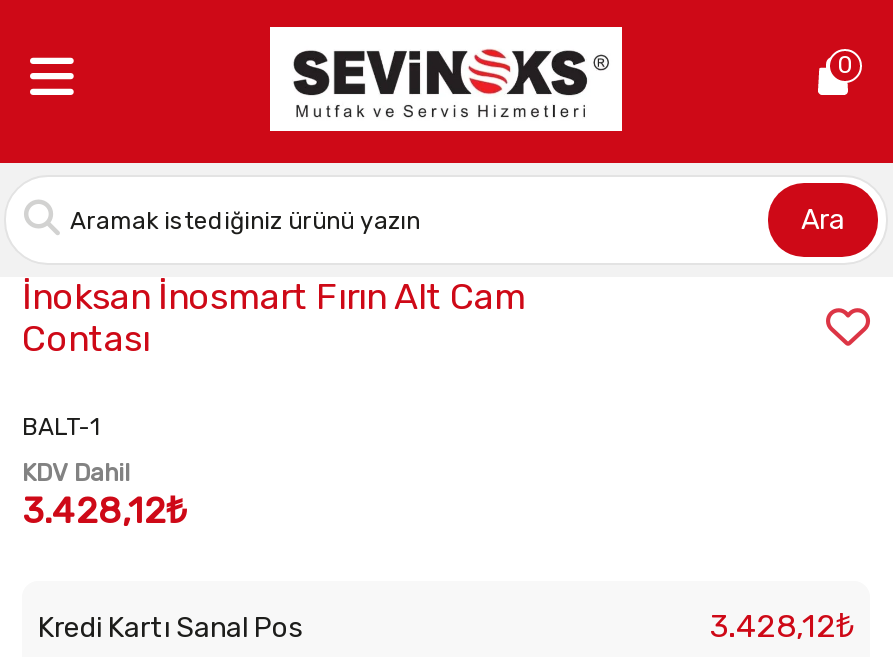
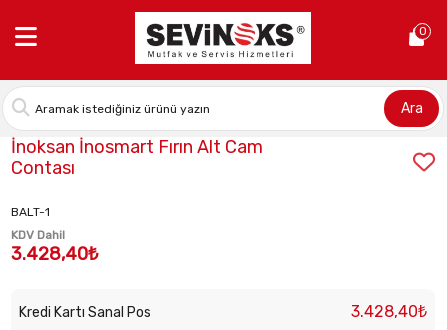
- 3.428,12₺
+ 3.428,40₺

- 3.428,12₺
+ 3.428,40₺
